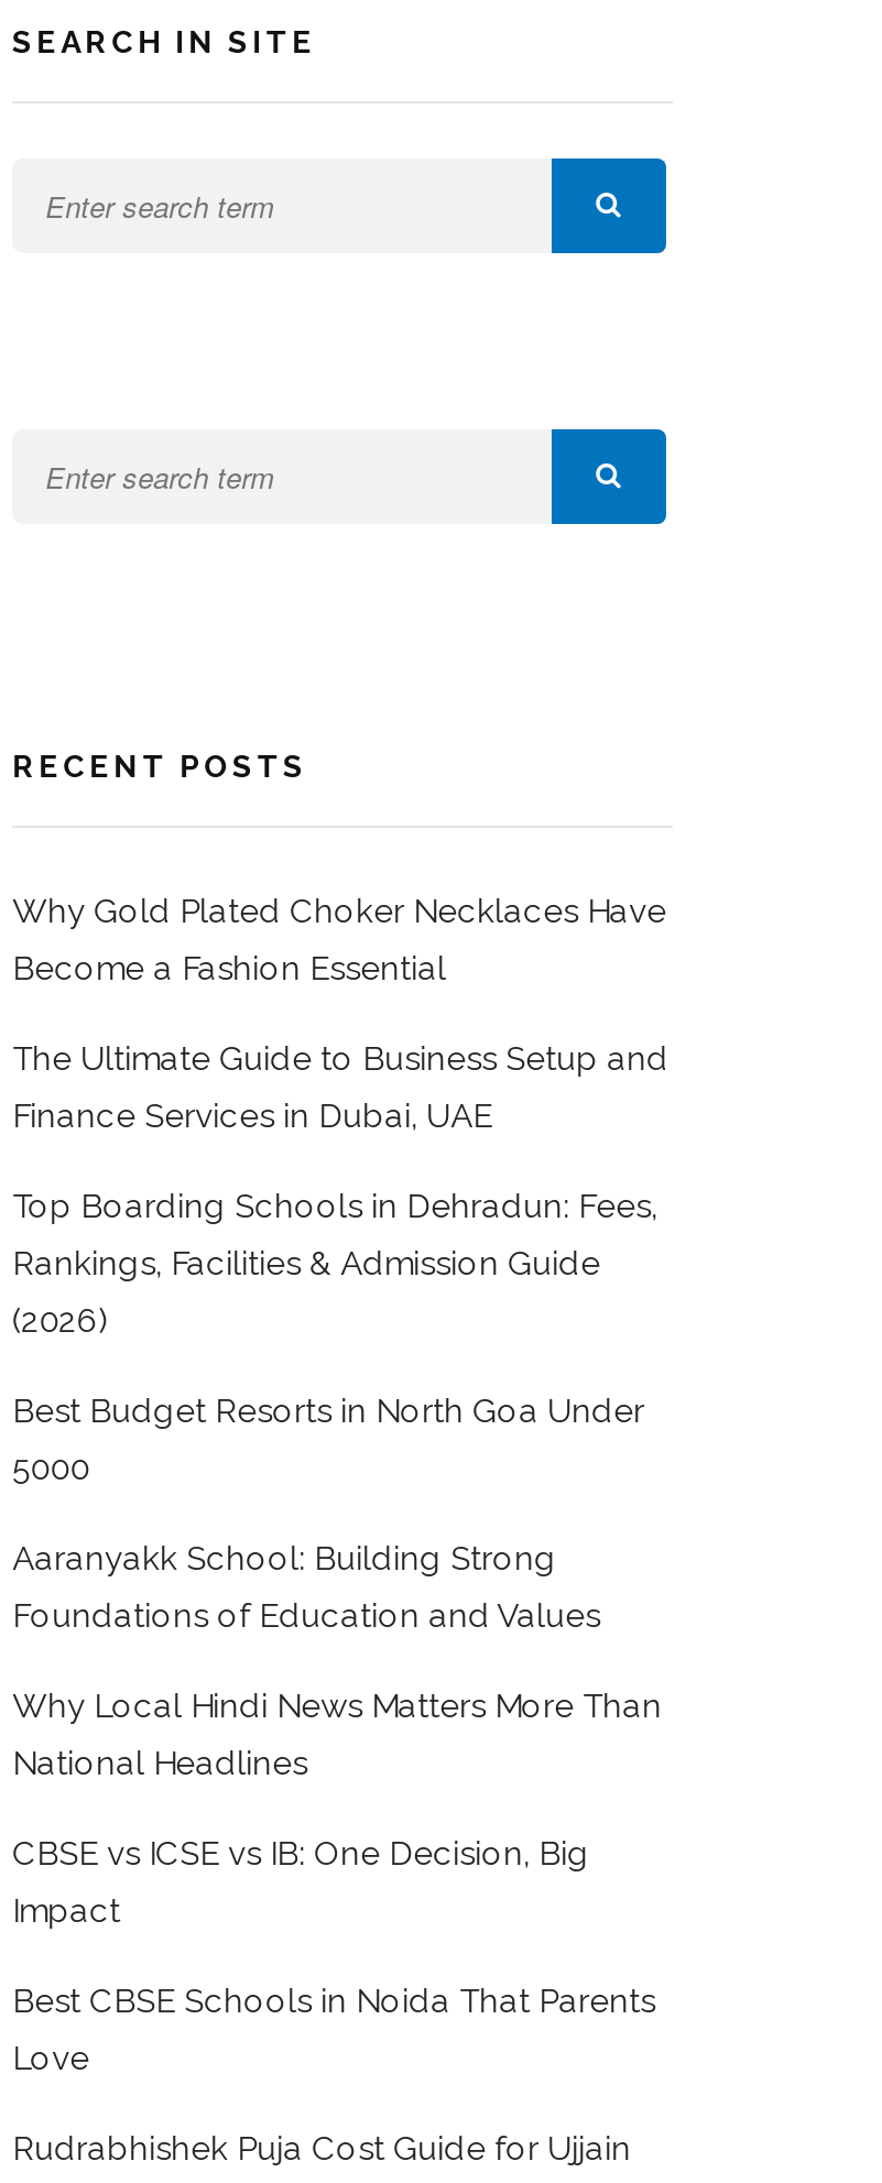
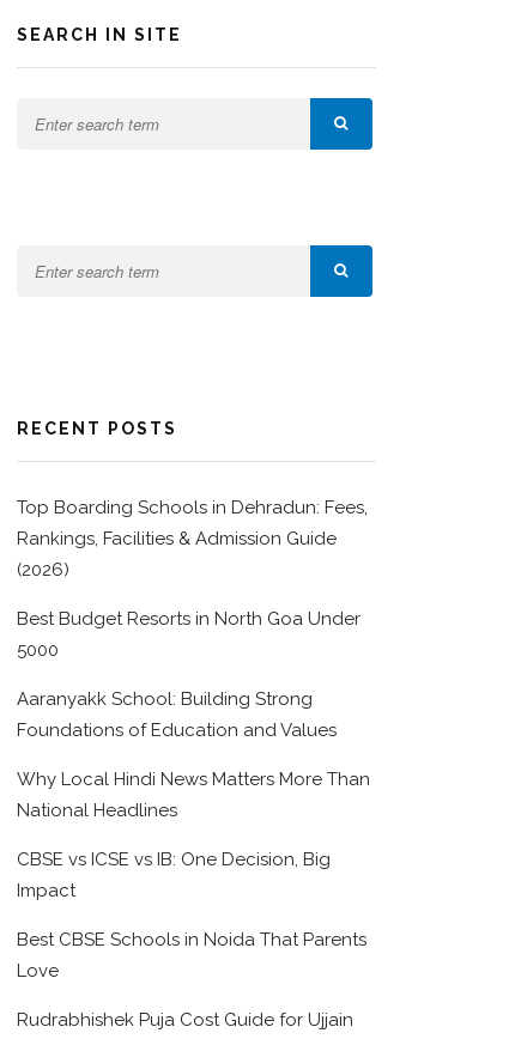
- Why Gold Plated Choker Necklaces Have
- Become a Fashion Essential
- The Ultimate Guide to Business Setup and
- Finance Services in Dubai, UAE
